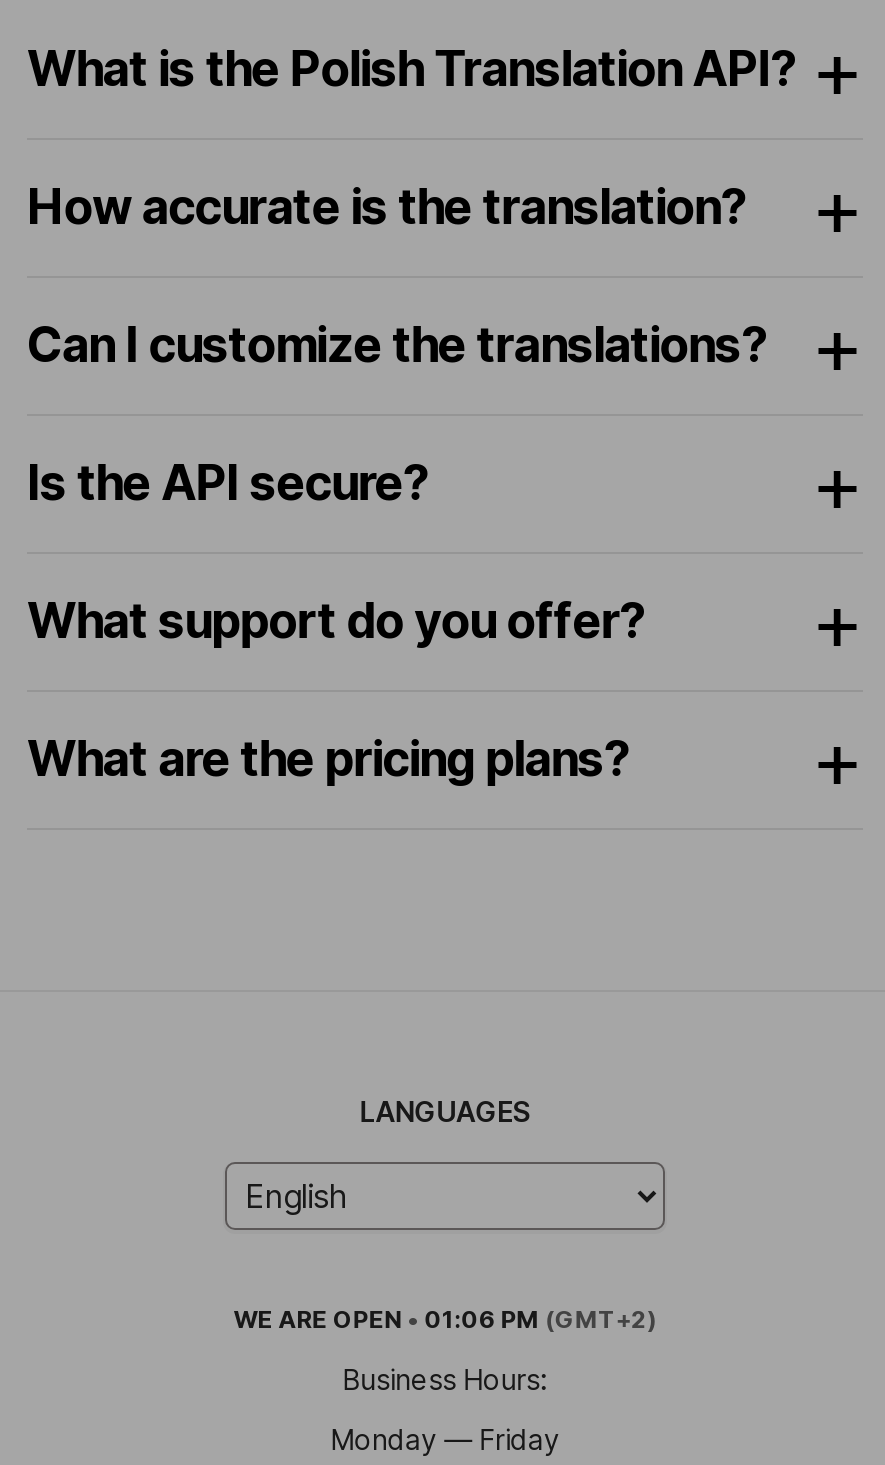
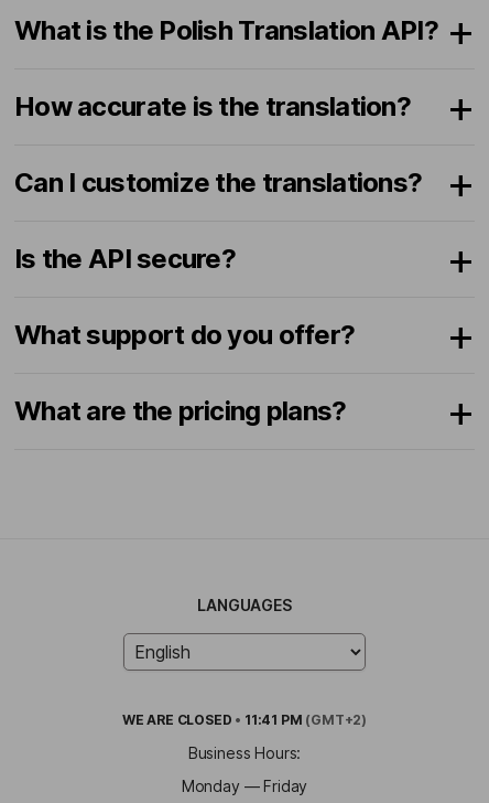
- WE ARE OPEN • 01:06 PM (GMT+2)
+ WE ARE CLOSED • 11:41 PM (GMT+2)
